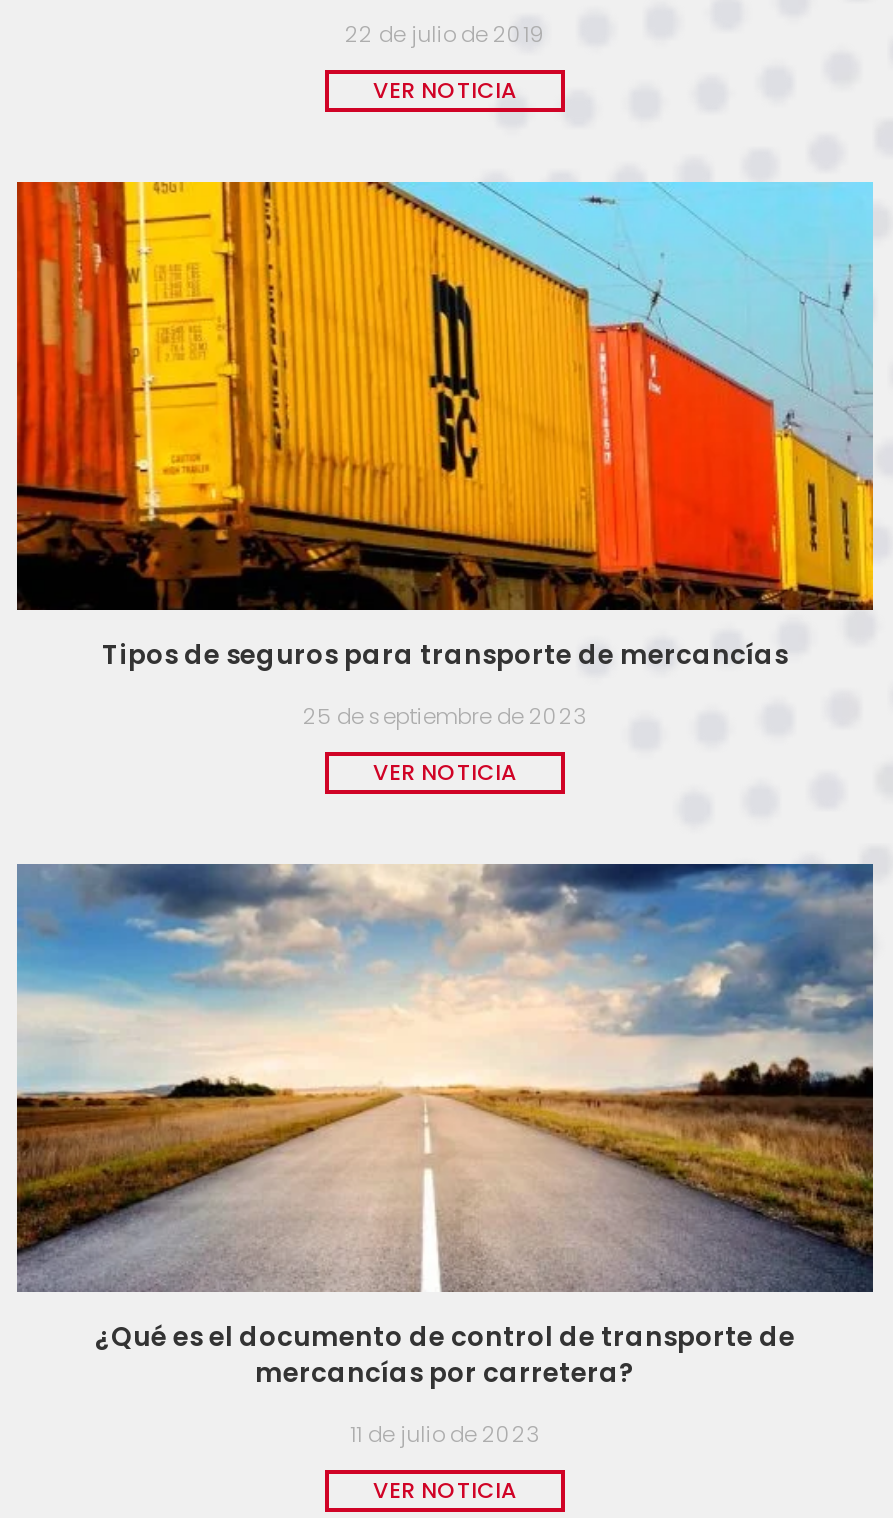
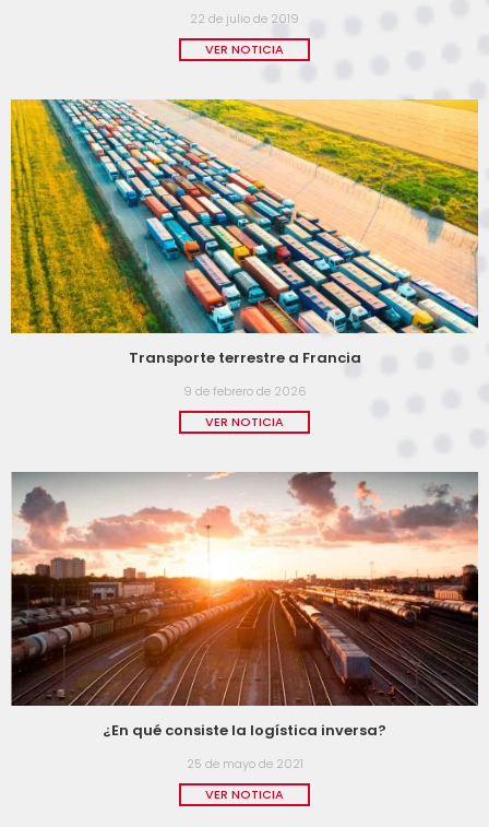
- [image]
- Tipos de seguros para transporte de mercancías
+ [image]
+ Transporte terrestre a Francia

- 25 de septiembre de 2023
+ 9 de febrero de 2026

- [image]
- ¿Qué es el documento de control de transporte de
- mercancías por carretera?
+ [image]
+ ¿En qué consiste la logística inversa?

- 11 de julio de 2023
+ 25 de mayo de 2021
